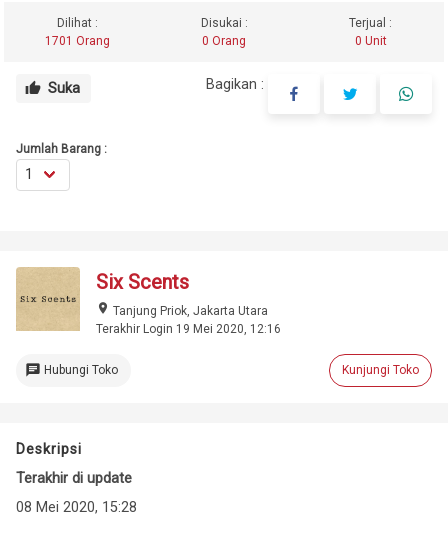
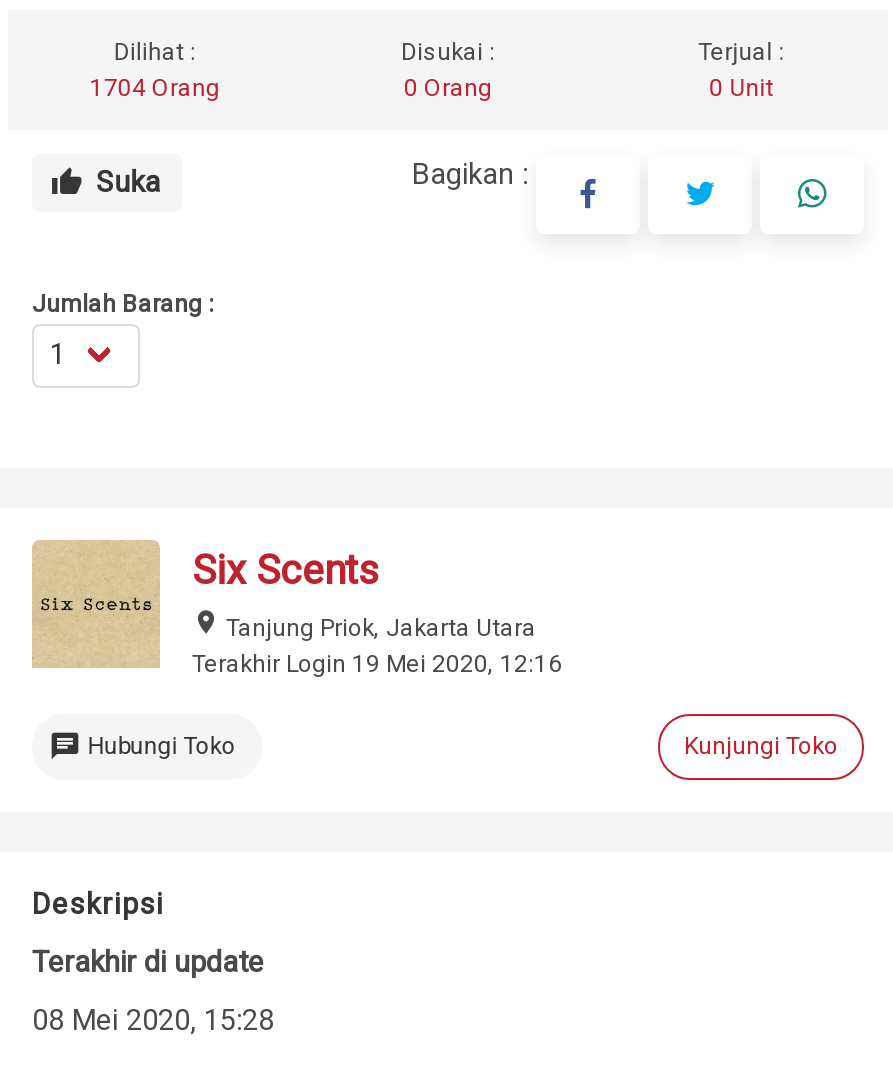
- 1701 Orang
+ 1704 Orang
